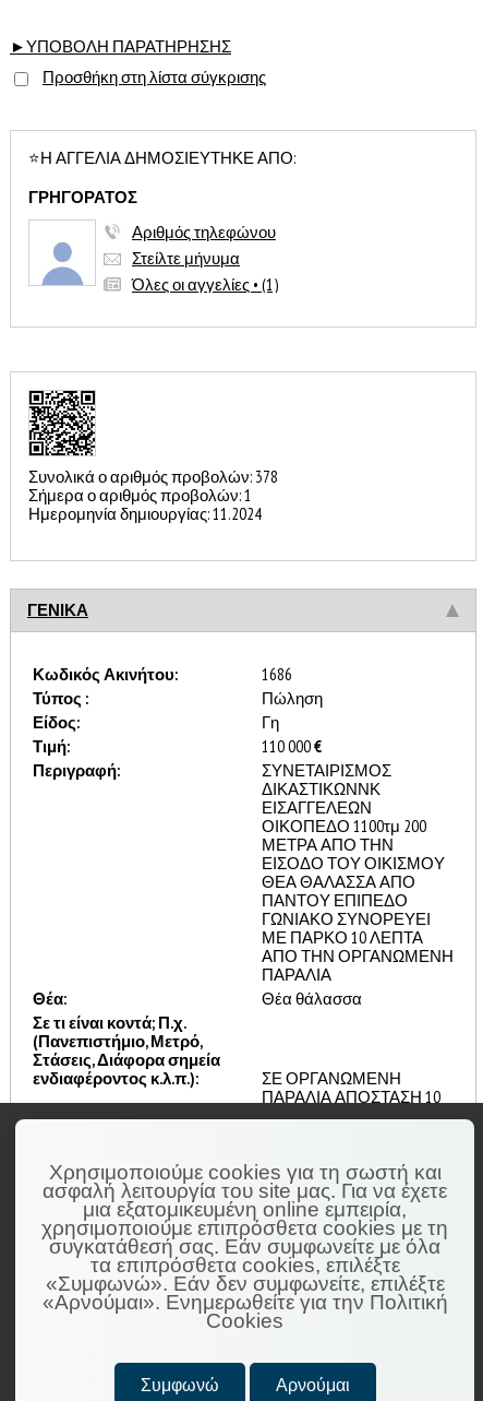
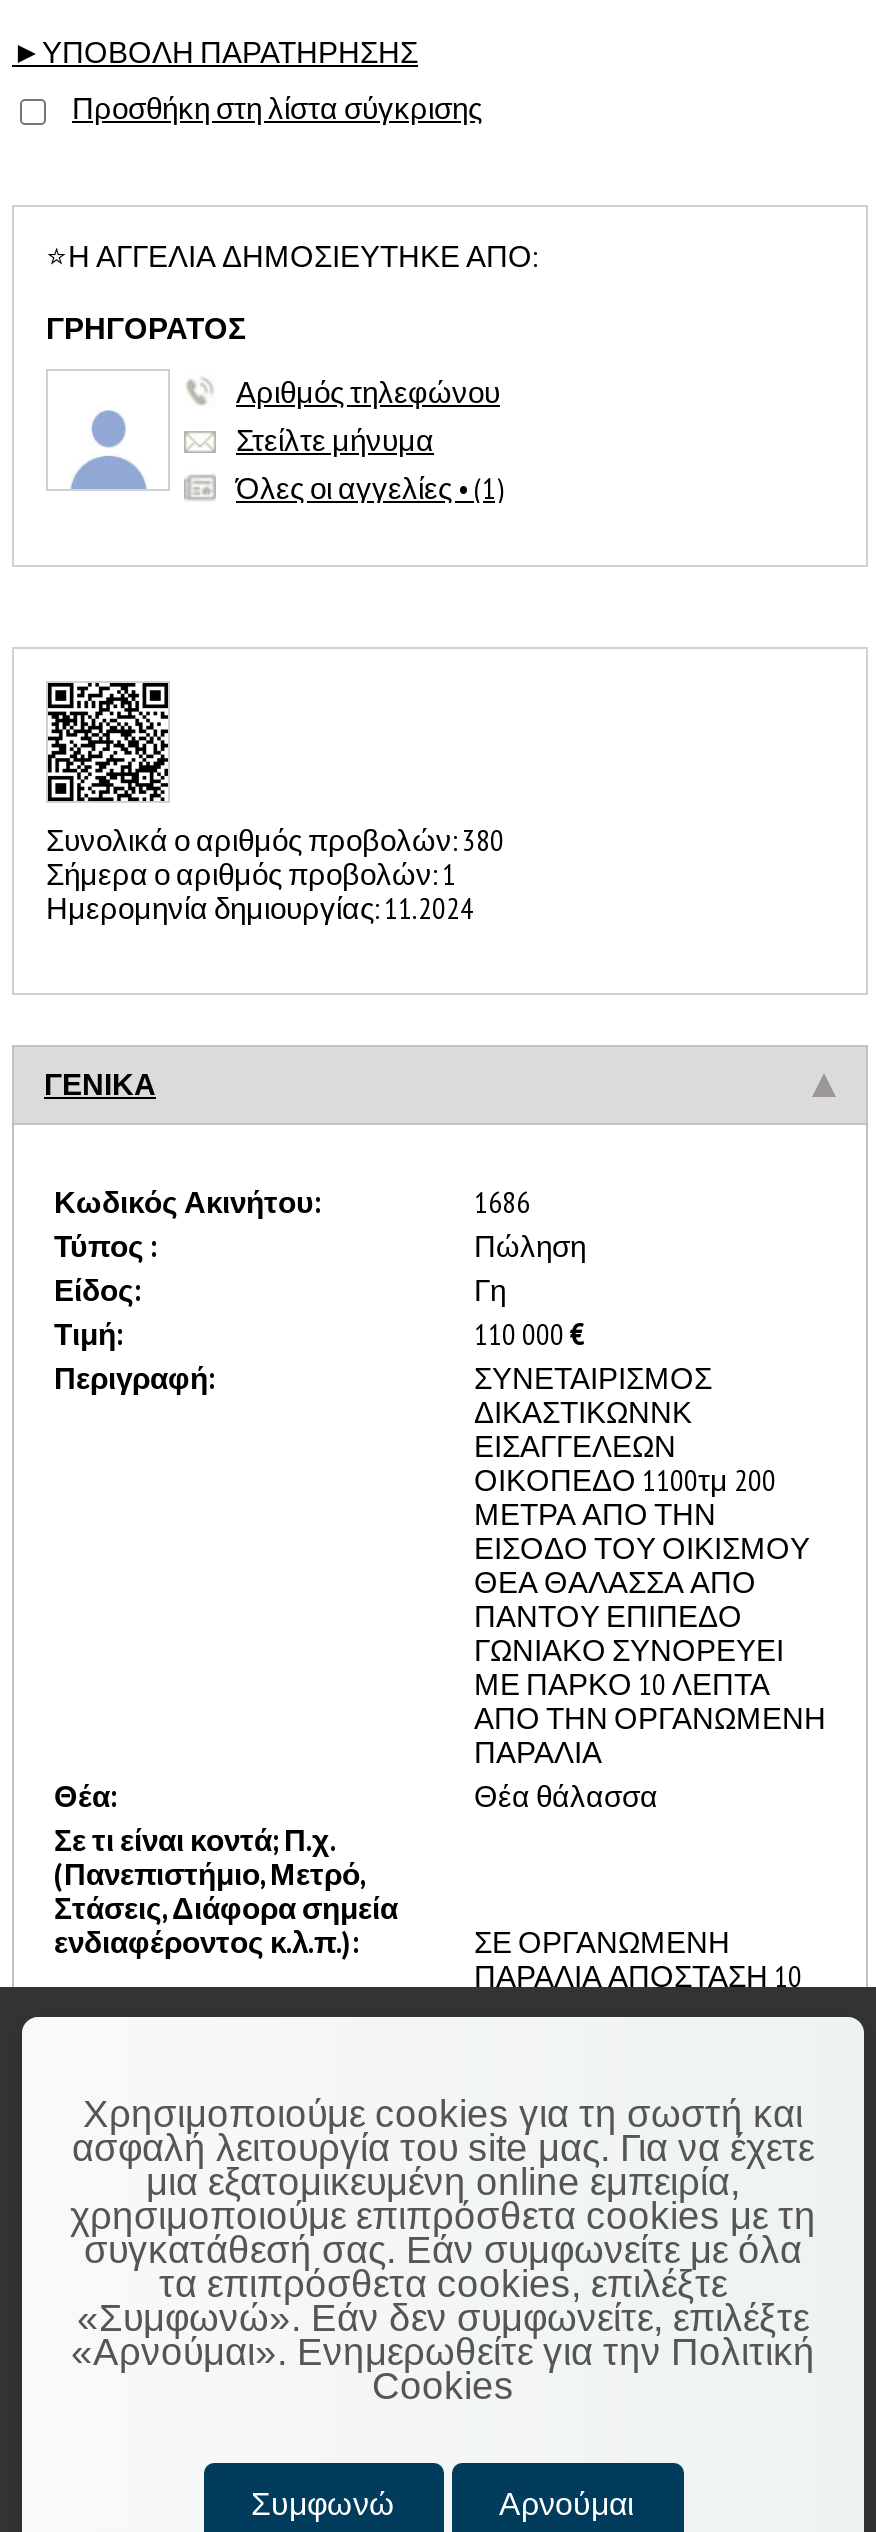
- Συνολικά ο αριθμός προβολών: 378
+ Συνολικά ο αριθμός προβολών: 380
